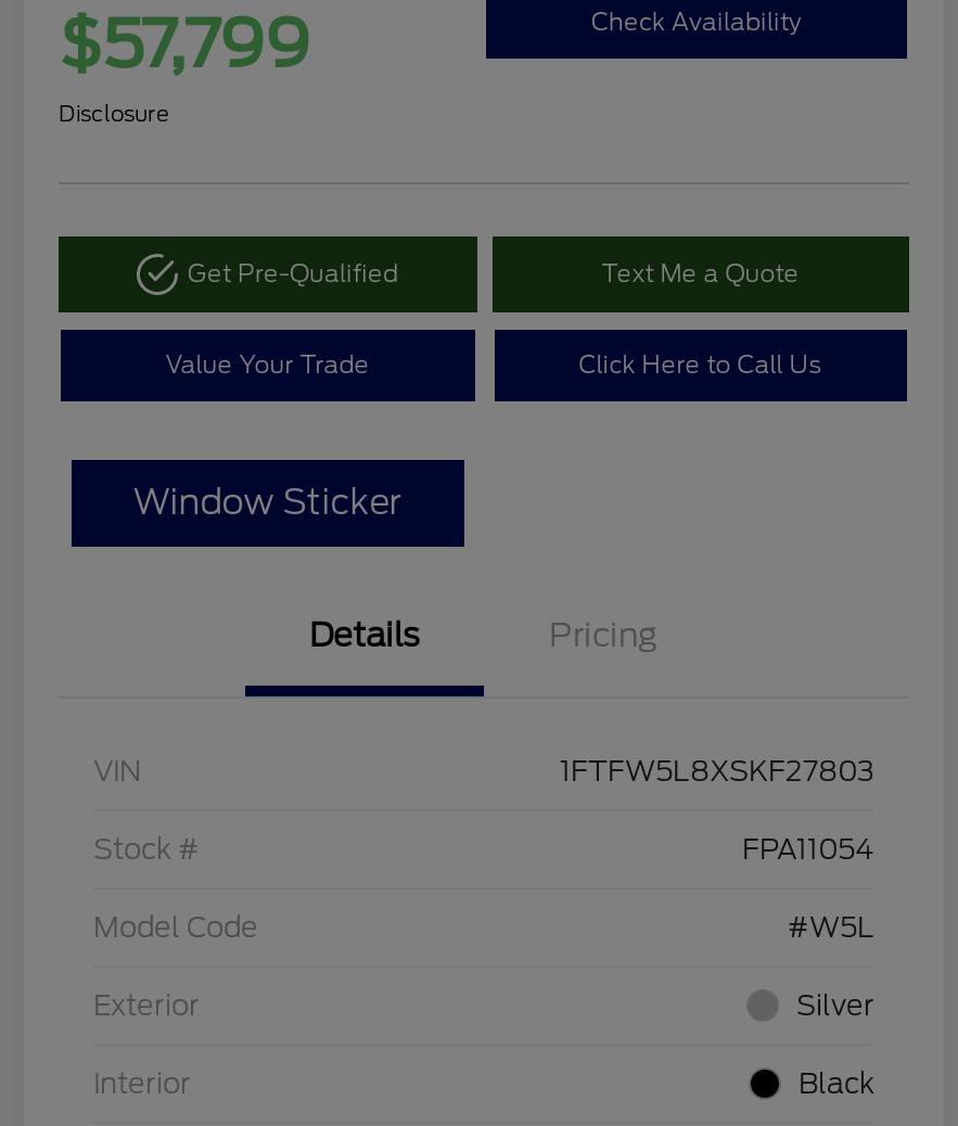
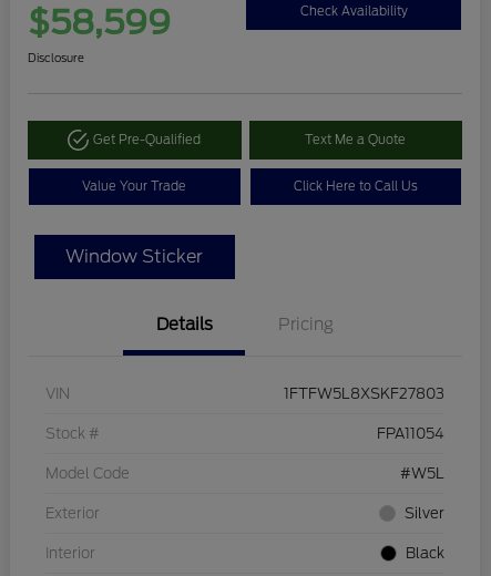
- $57,799
+ $58,599
